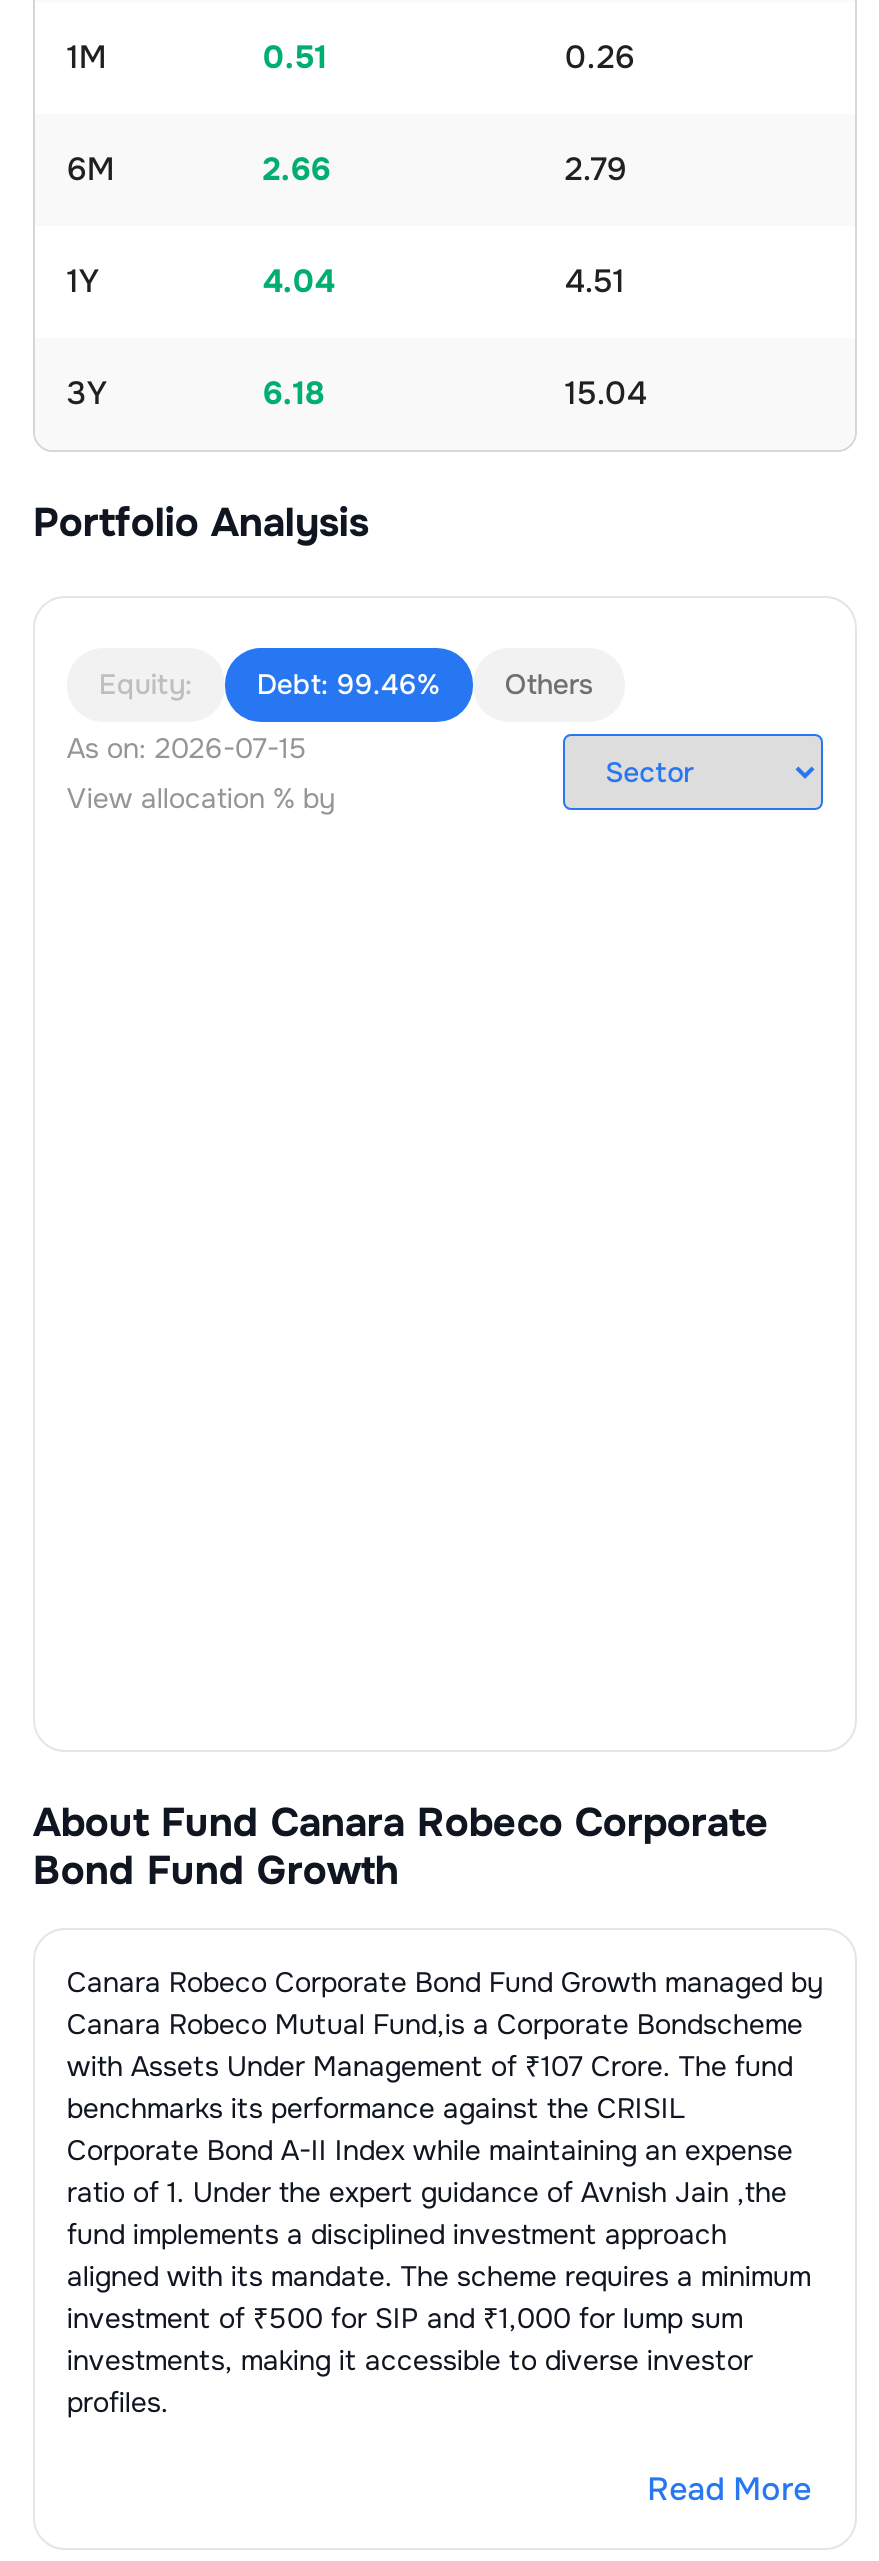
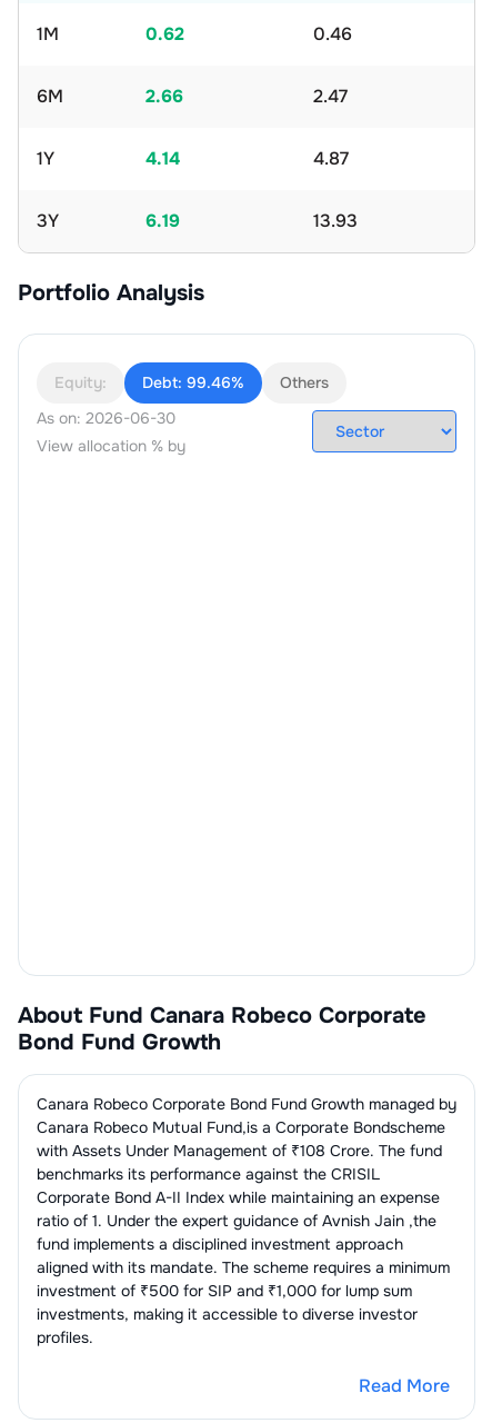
- 0.51
+ 0.62

- 0.26
+ 0.46

- 2.79
+ 2.47

- 4.04
+ 4.14

- 4.51
+ 4.87

- 6.18
+ 6.19

- 15.04
+ 13.93

- As on: 2026-07-15
+ As on: 2026-06-30

- with Assets Under Management of ₹107 Crore. The fund
+ with Assets Under Management of ₹108 Crore. The fund
